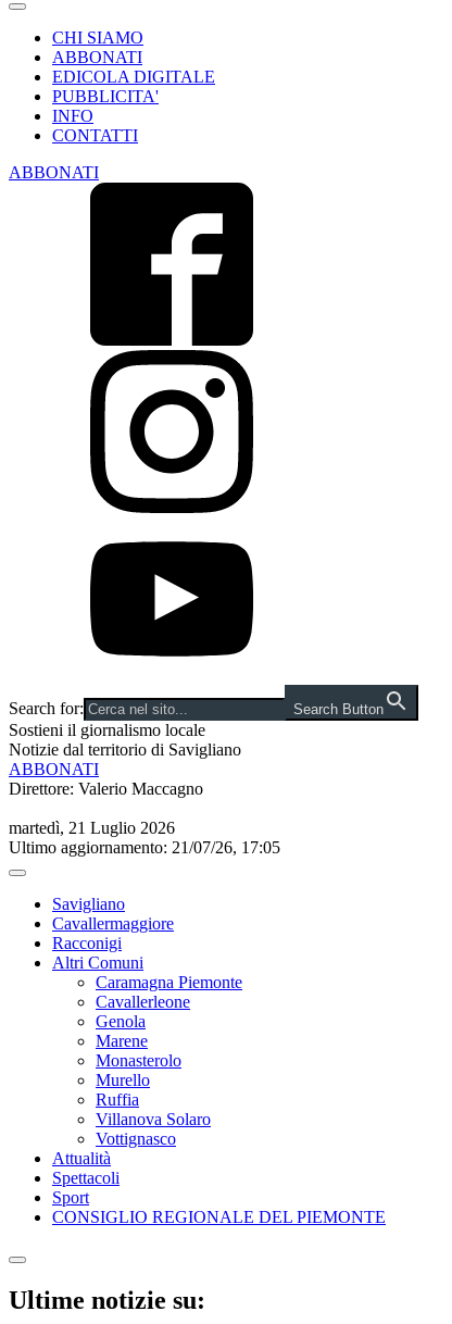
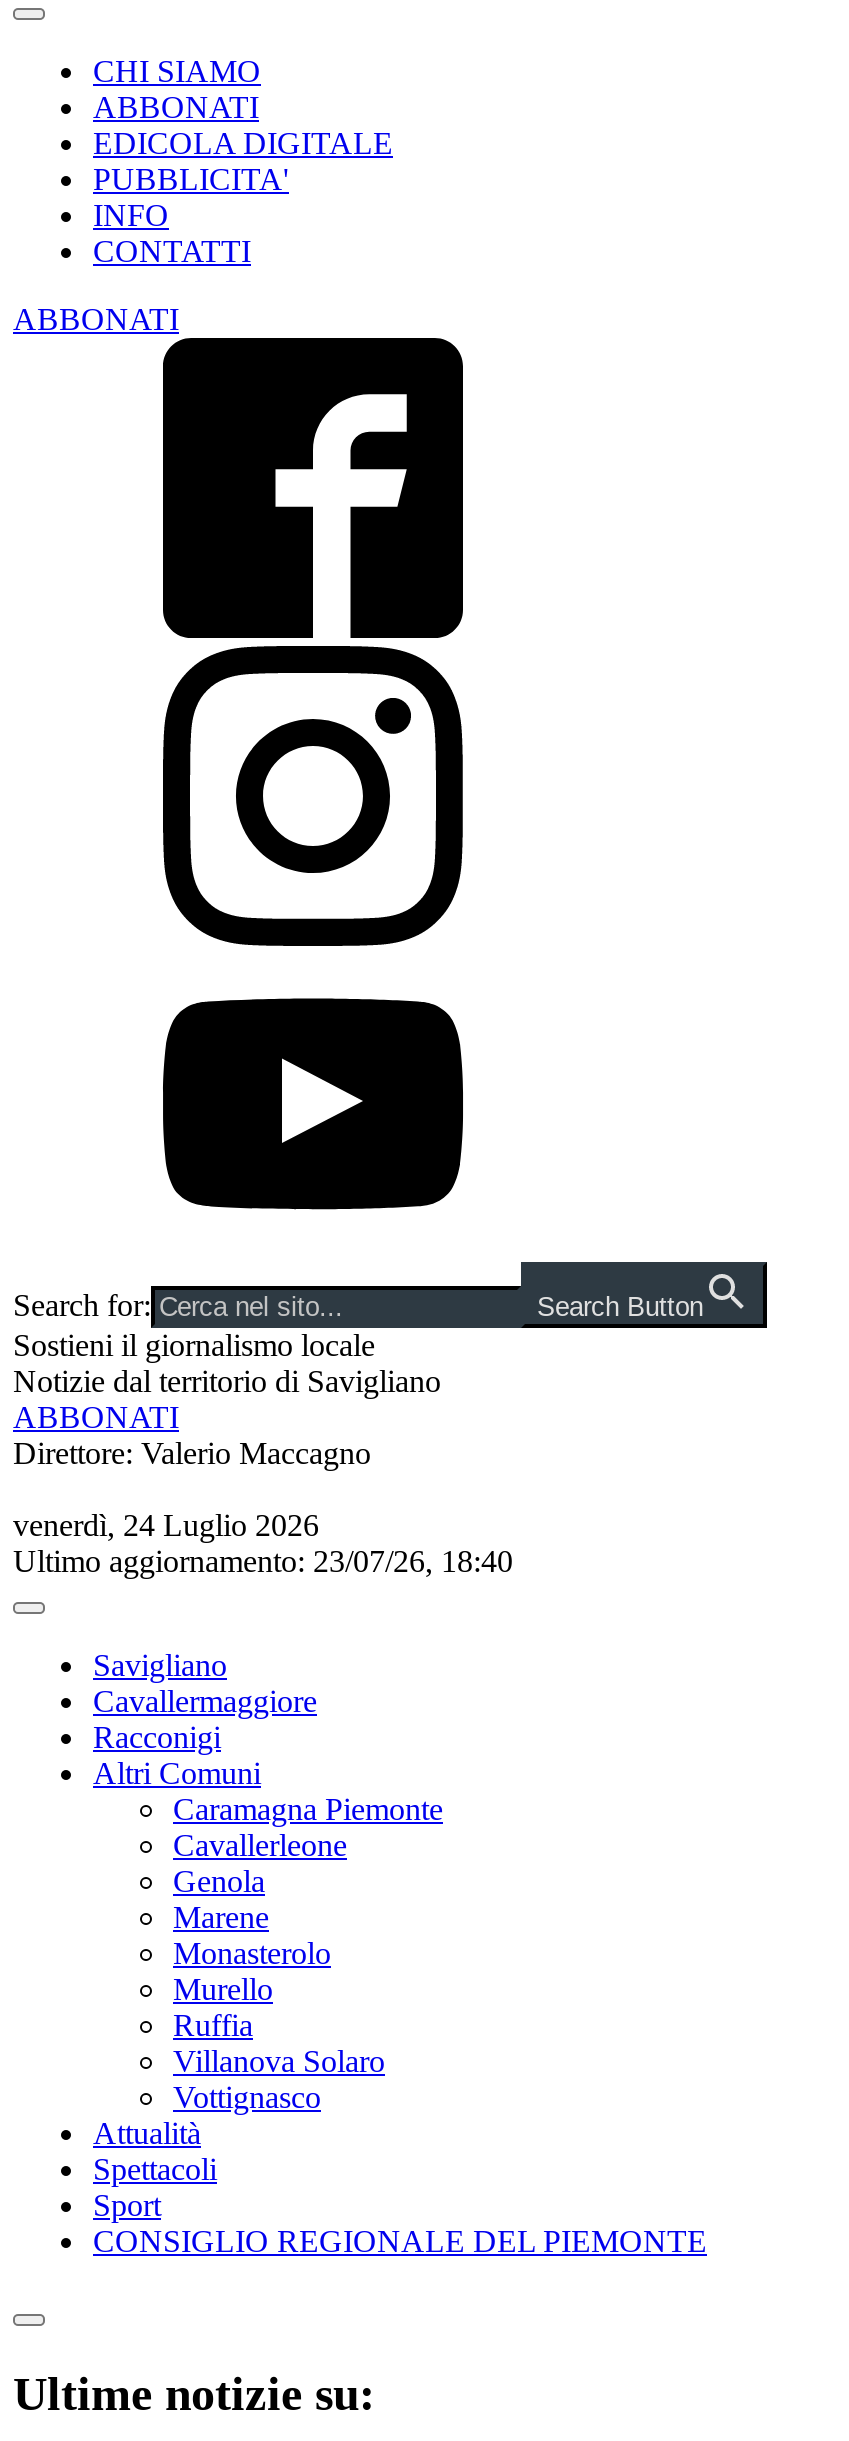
- martedì, 21 Luglio 2026
+ venerdì, 24 Luglio 2026

- Ultimo aggiornamento: 21/07/26, 17:05
+ Ultimo aggiornamento: 23/07/26, 18:40
